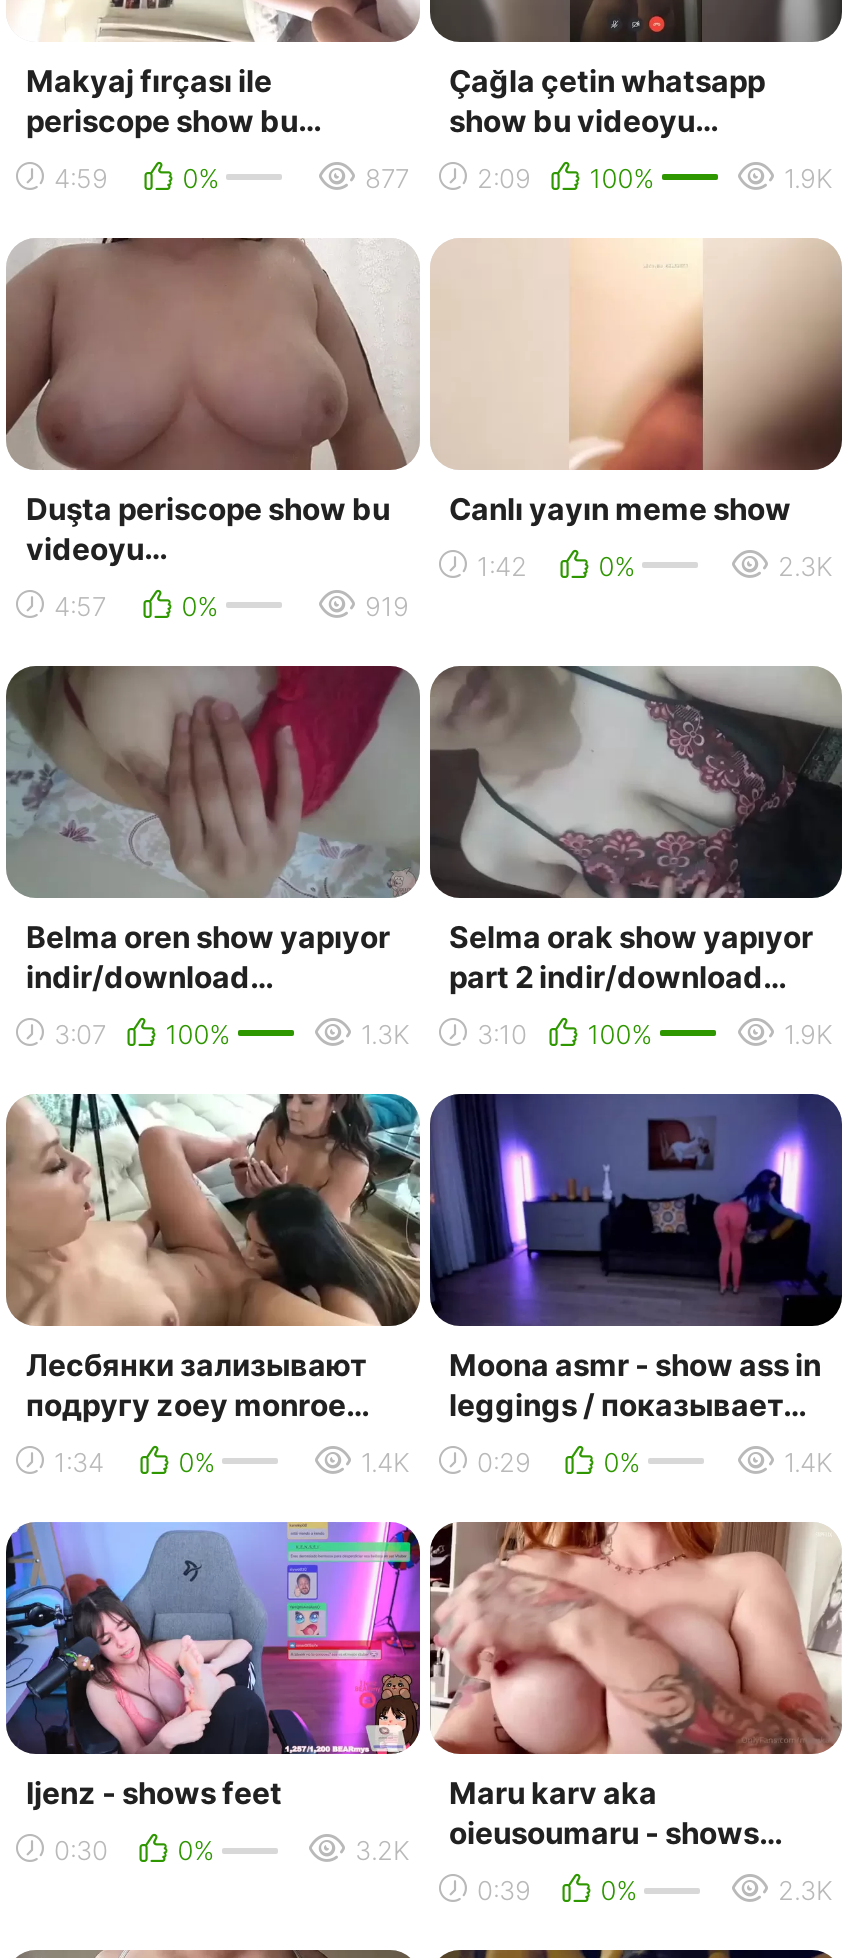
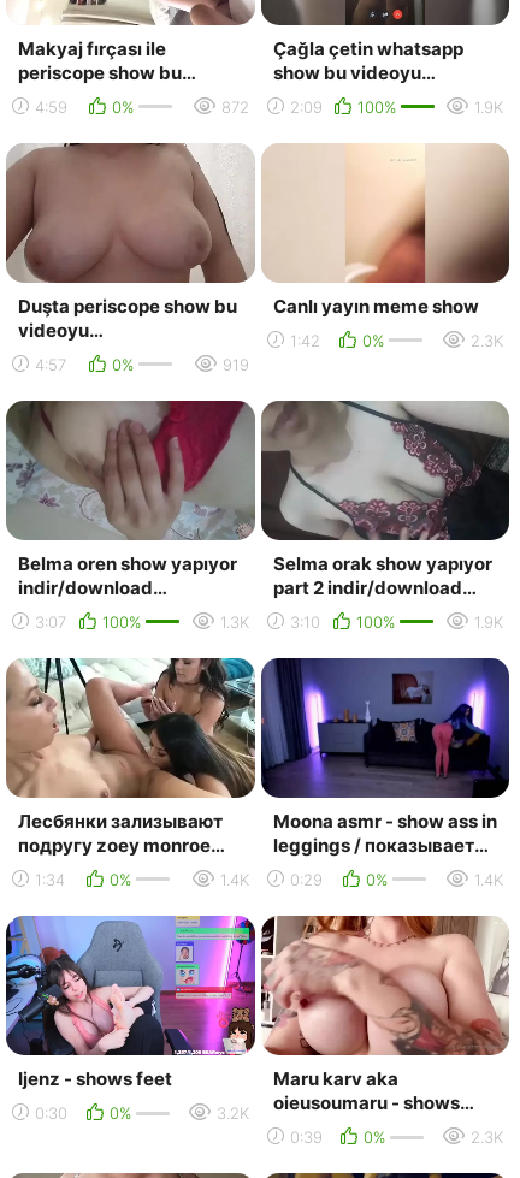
- 877
+ 872
